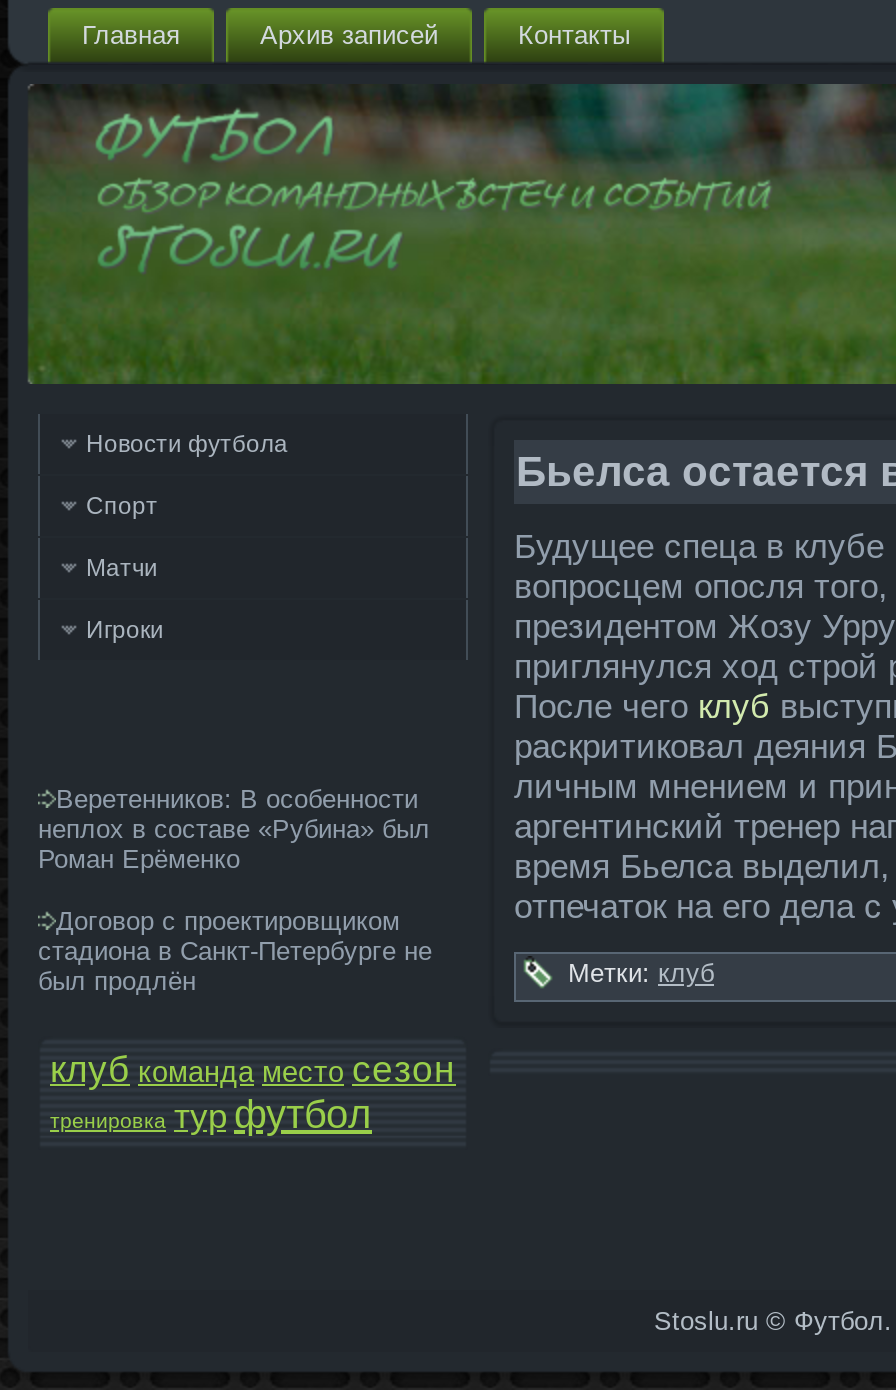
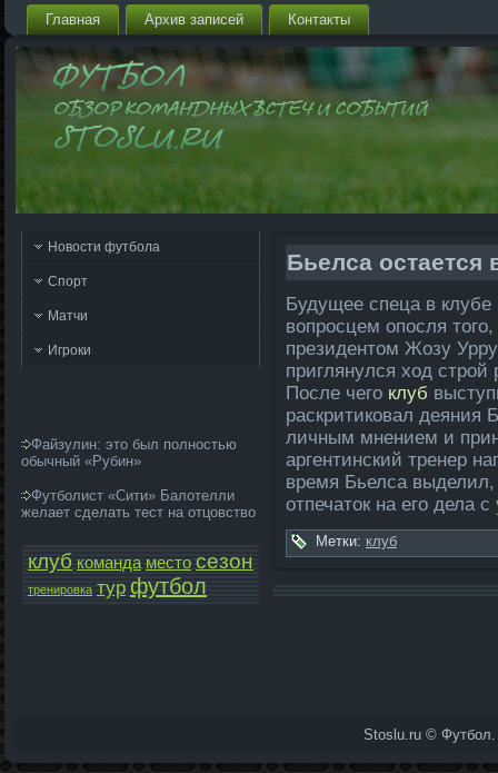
- Веретенников: В особенности
- неплох в составе «Рубина» был
- Роман Ерёменко
+ Файзулин: это был полностью
+ обычный «Рубин»

- Договор с проектировщиком
- стадиона в Санкт-Петербурге не
- был продлён
+ Футболист «Сити» Балотелли
+ желает сделать тест на отцовство

moved up: клуб команда место сезон | тренировка тур футбол
